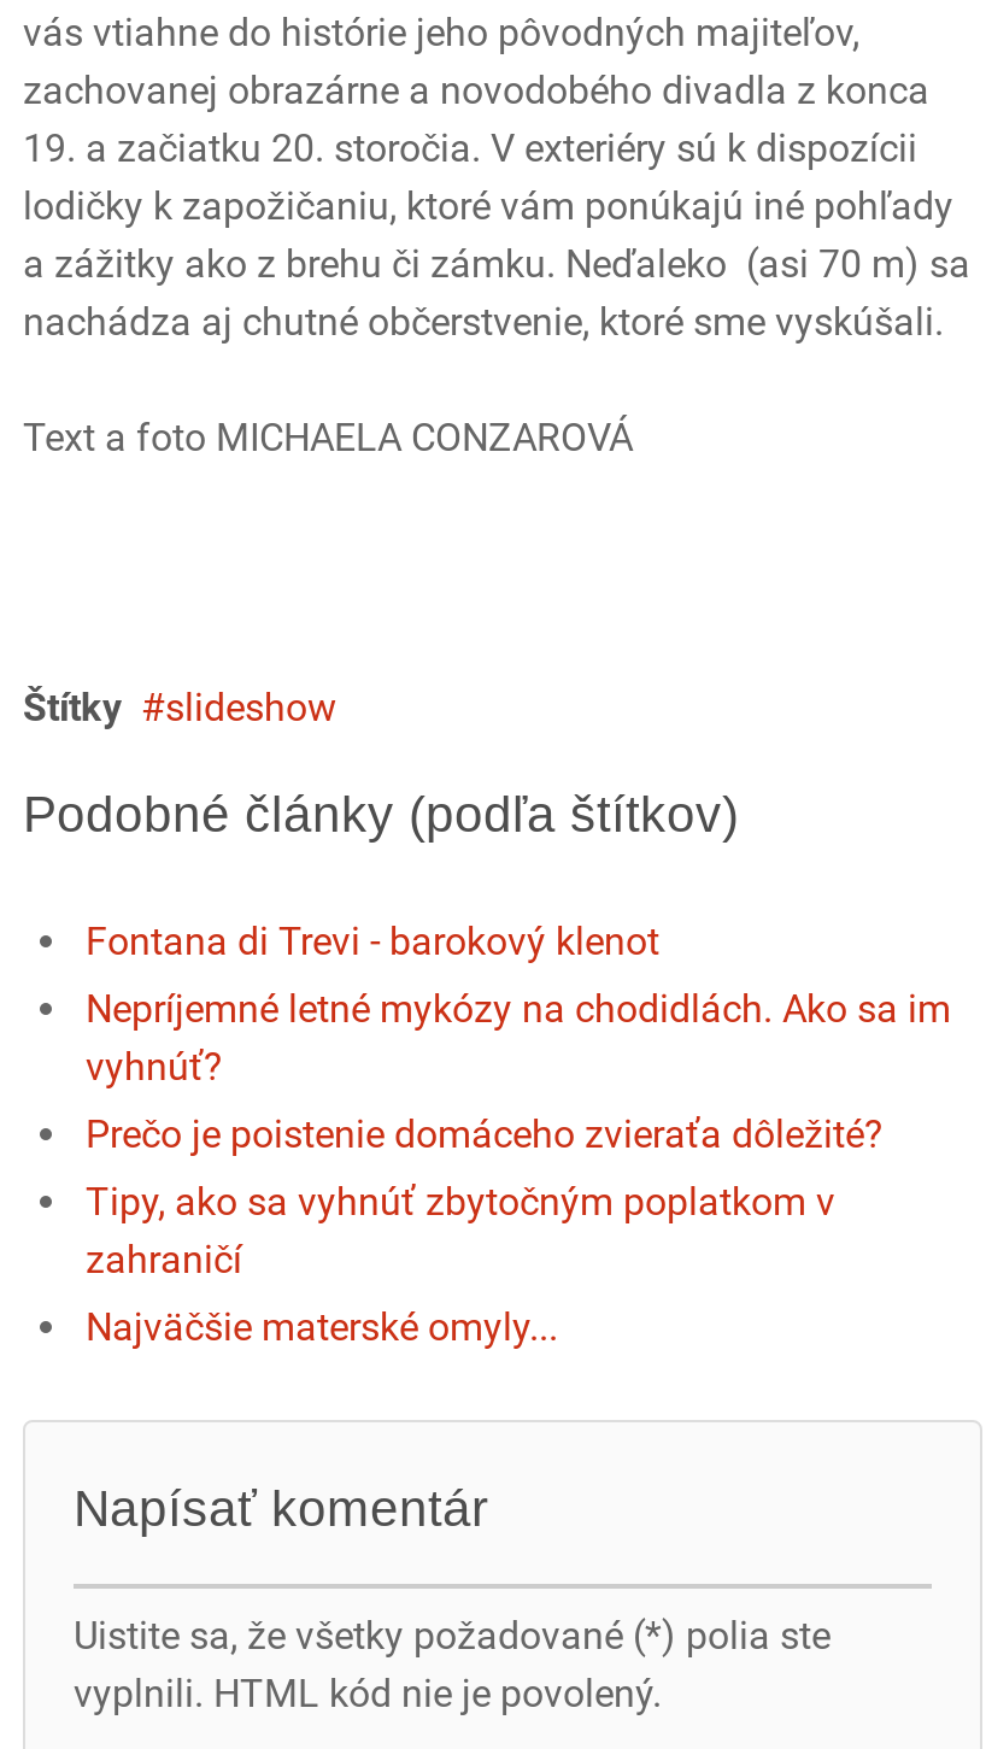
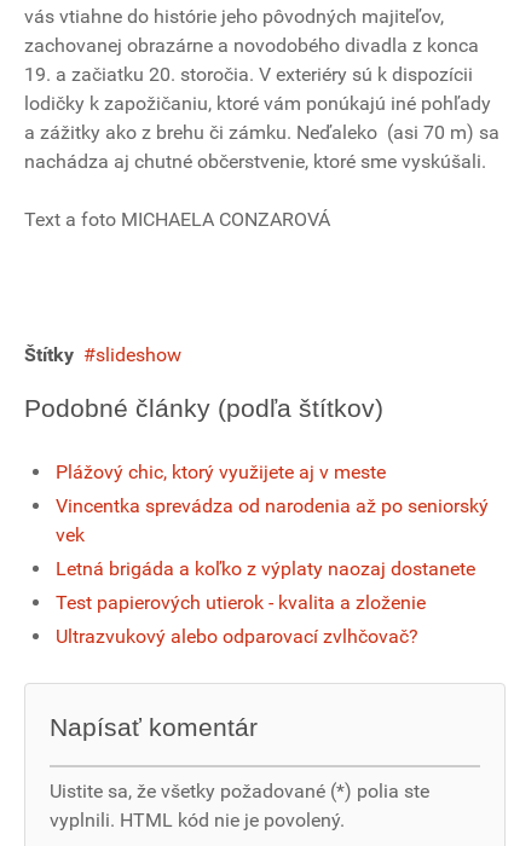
- Fontana di Trevi - barokový klenot
+ Plážový chic, ktorý využijete aj v meste

- Nepríjemné letné mykózy na chodidlách. Ako sa im
- vyhnúť?
+ Vincentka sprevádza od narodenia až po seniorský
+ vek

- Prečo je poistenie domáceho zvieraťa dôležité?
+ Letná brigáda a koľko z výplaty naozaj dostanete

- Tipy, ako sa vyhnúť zbytočným poplatkom v
- zahraničí
+ Test papierových utierok - kvalita a zloženie

- Najväčšie materské omyly...
+ Ultrazvukový alebo odparovací zvlhčovač?
